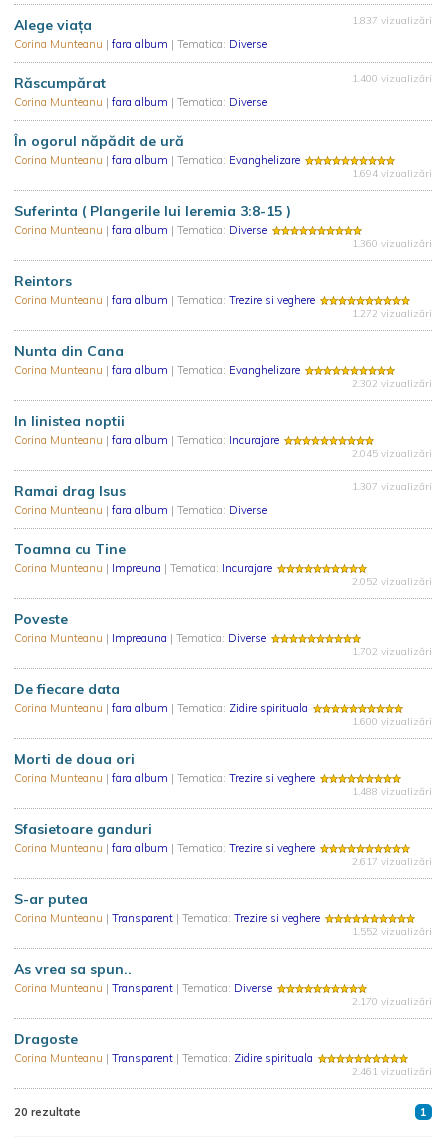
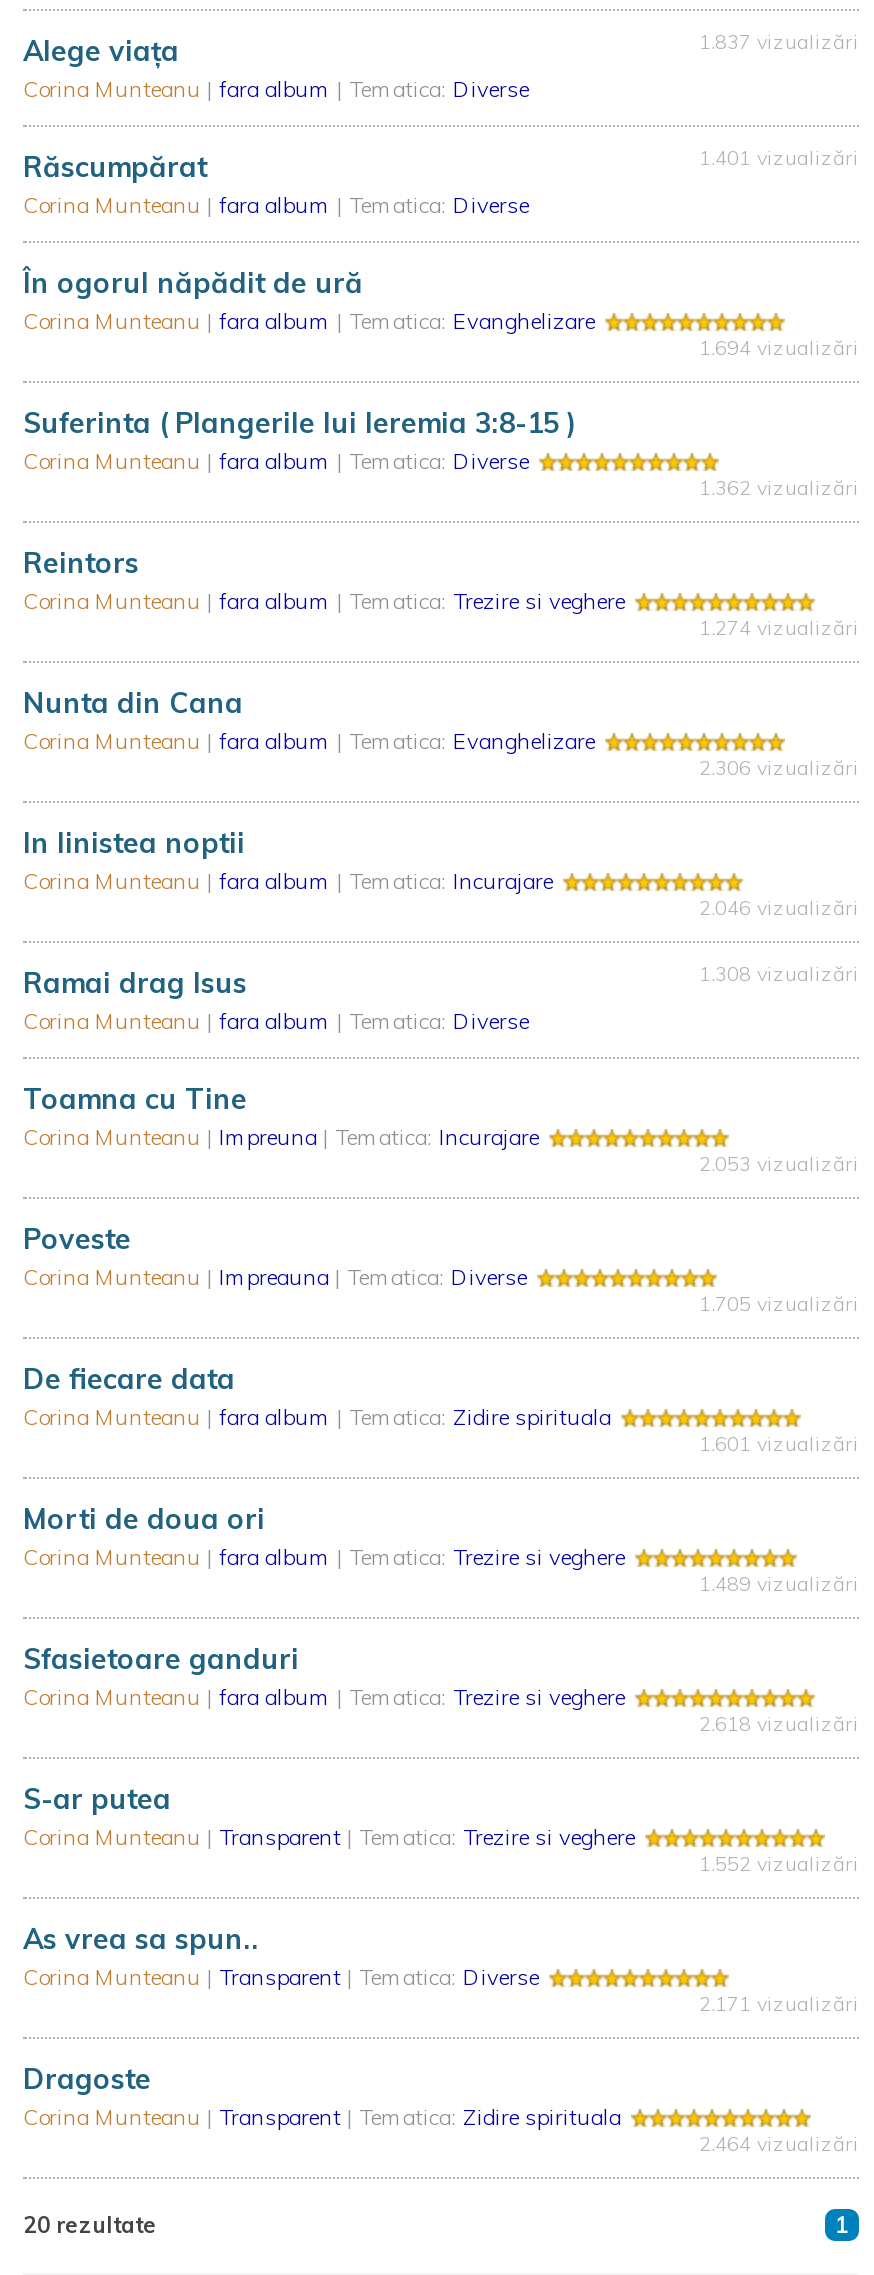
- 1.400 vizualizări
+ 1.401 vizualizări

- 1.360 vizualizări
+ 1.362 vizualizări

- 1.272 vizualizări
+ 1.274 vizualizări

- 2.302 vizualizări
+ 2.306 vizualizări

- 2.045 vizualizări
+ 2.046 vizualizări

- 1.307 vizualizări
+ 1.308 vizualizări

- 2.052 vizualizări
+ 2.053 vizualizări

- 1.702 vizualizări
+ 1.705 vizualizări

- 1.600 vizualizări
+ 1.601 vizualizări

- 1.488 vizualizări
+ 1.489 vizualizări

- 2.617 vizualizări
+ 2.618 vizualizări

- 2.170 vizualizări
+ 2.171 vizualizări

- 2.461 vizualizări
+ 2.464 vizualizări
